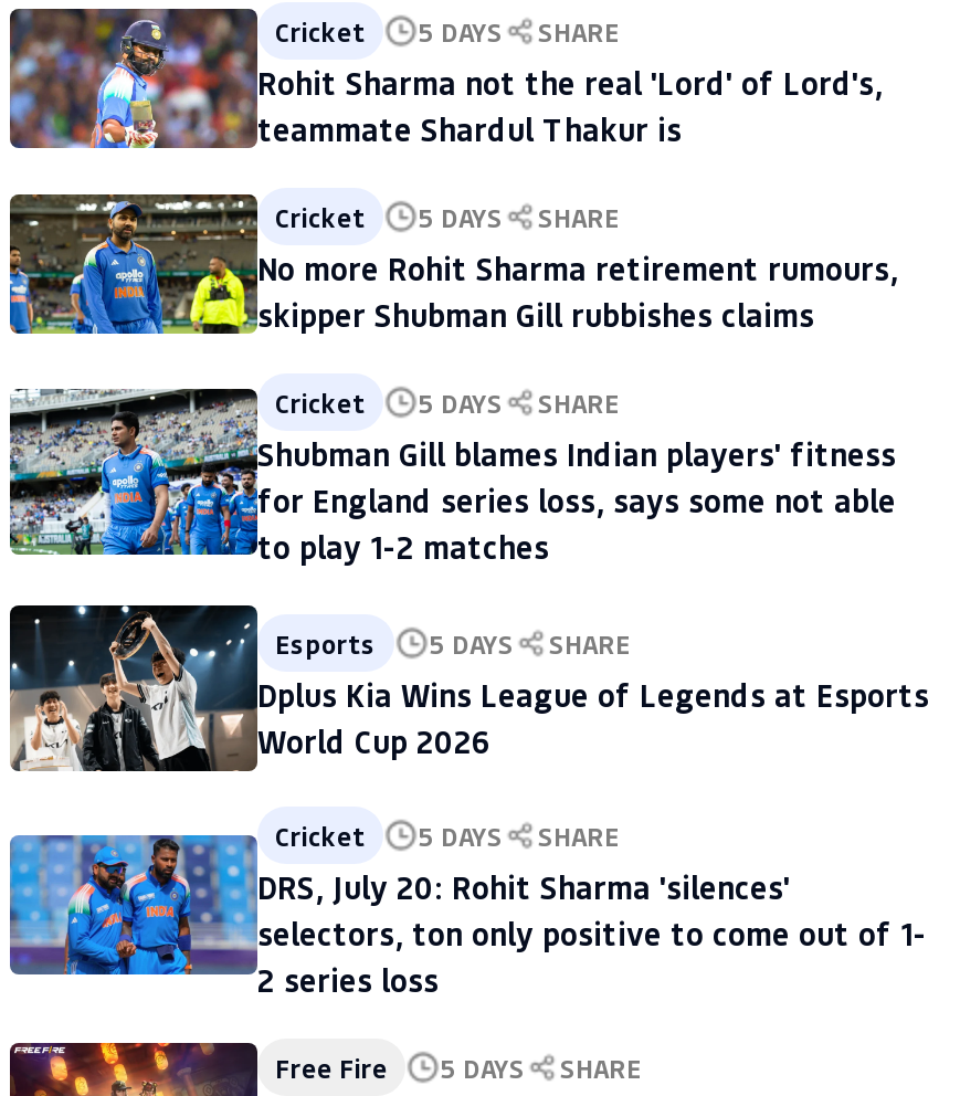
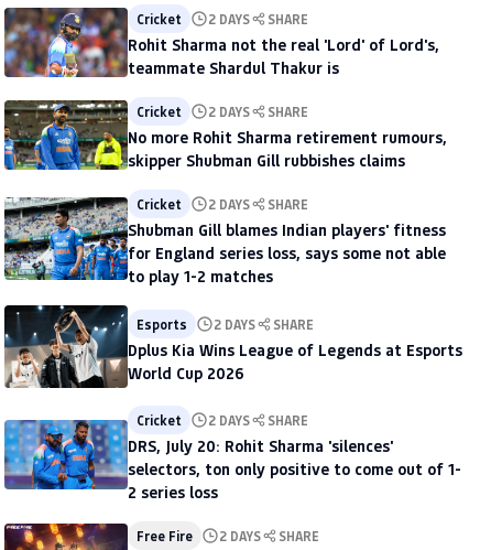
- Cricket 5 DAYS SHARE
+ Cricket 2 DAYS SHARE

- Cricket 5 DAYS SHARE
+ Cricket 2 DAYS SHARE

- Cricket 5 DAYS SHARE
+ Cricket 2 DAYS SHARE

- Esports 5 DAYS SHARE
+ Esports 2 DAYS SHARE

- Cricket 5 DAYS SHARE
+ Cricket 2 DAYS SHARE

- Free Fire 5 DAYS SHARE
+ Free Fire 2 DAYS SHARE
